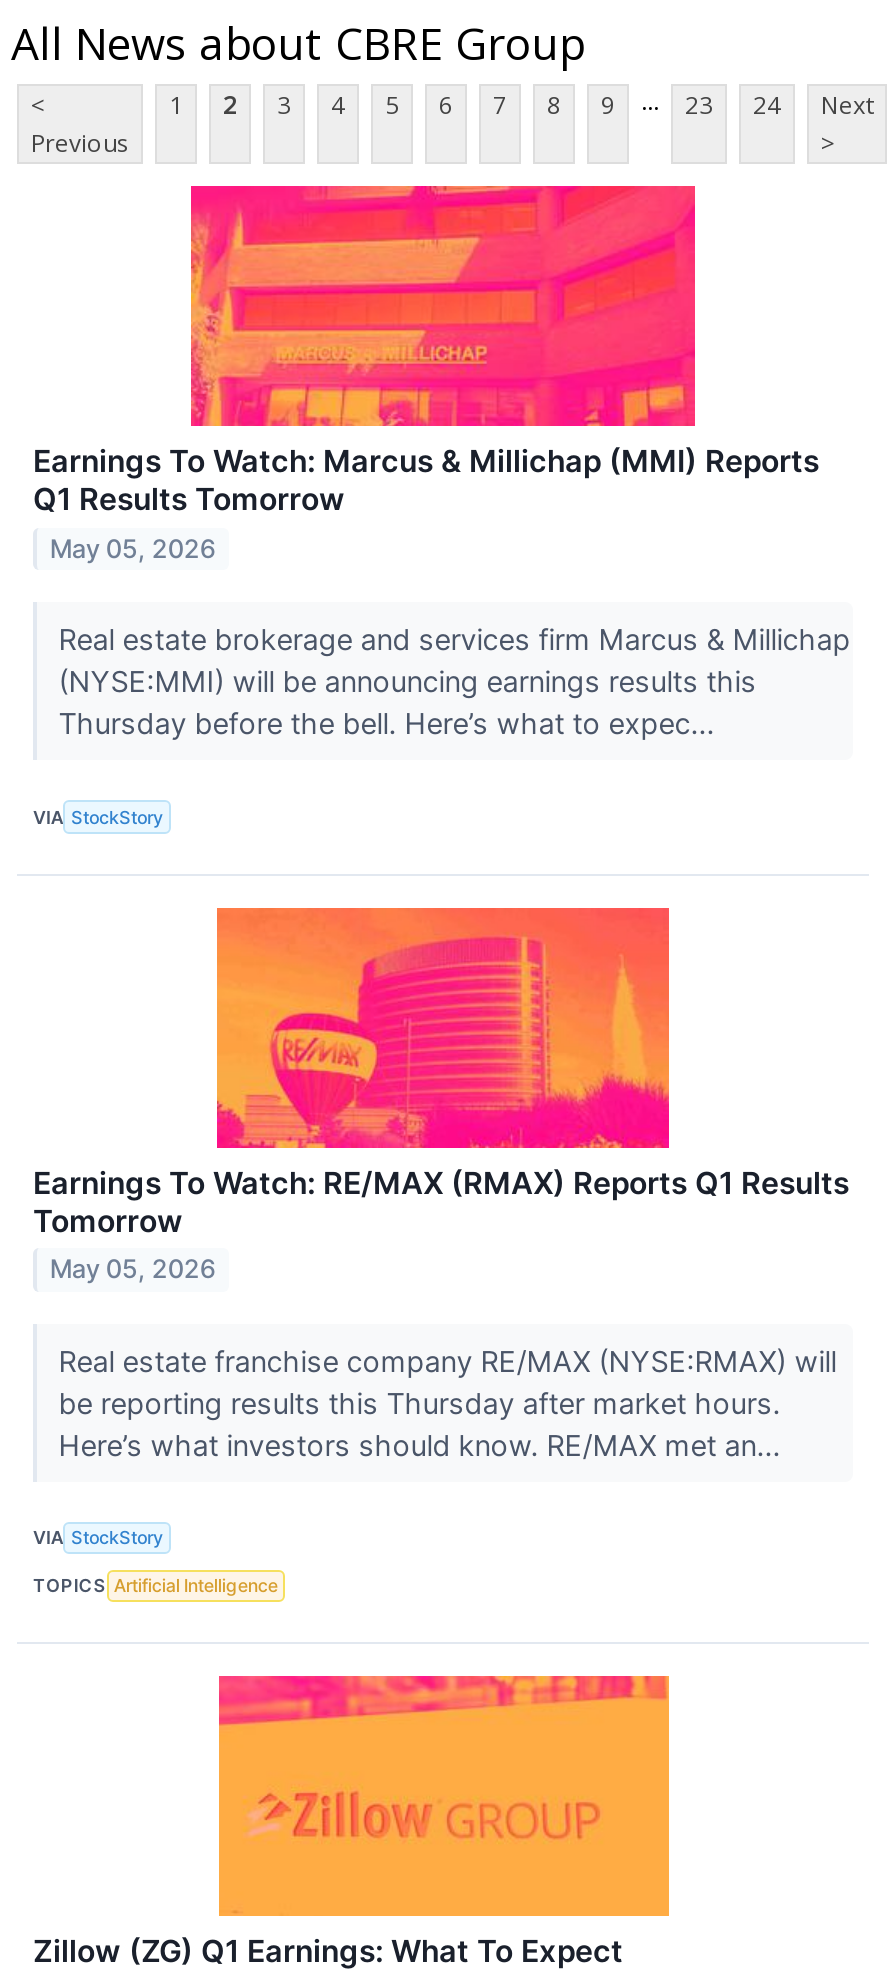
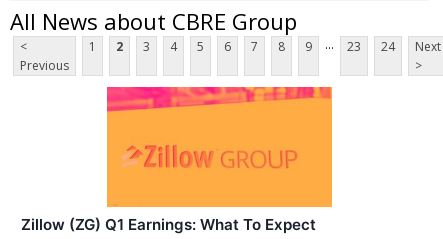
- [image]
- Earnings To Watch: Marcus & Millichap (MMI) Reports
- Q1 Results Tomorrow
- May 05, 2026
- Real estate brokerage and services firm Marcus & Millichap
- (NYSE:MMI) will be announcing earnings results this
- Thursday before the bell. Here’s what to expec...
- VIA StockStory

- [image]
- Earnings To Watch: RE/MAX (RMAX) Reports Q1 Results
- Tomorrow
- May 05, 2026
- Real estate franchise company RE/MAX (NYSE:RMAX) will
- be reporting results this Thursday after market hours.
- Here’s what investors should know. RE/MAX met an...
- VIA StockStory
- TOPICS Artificial Intelligence
